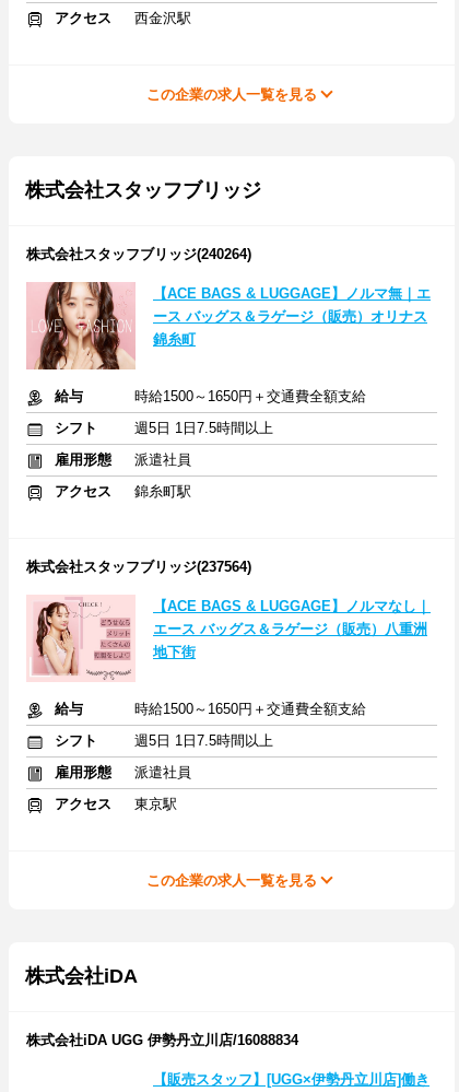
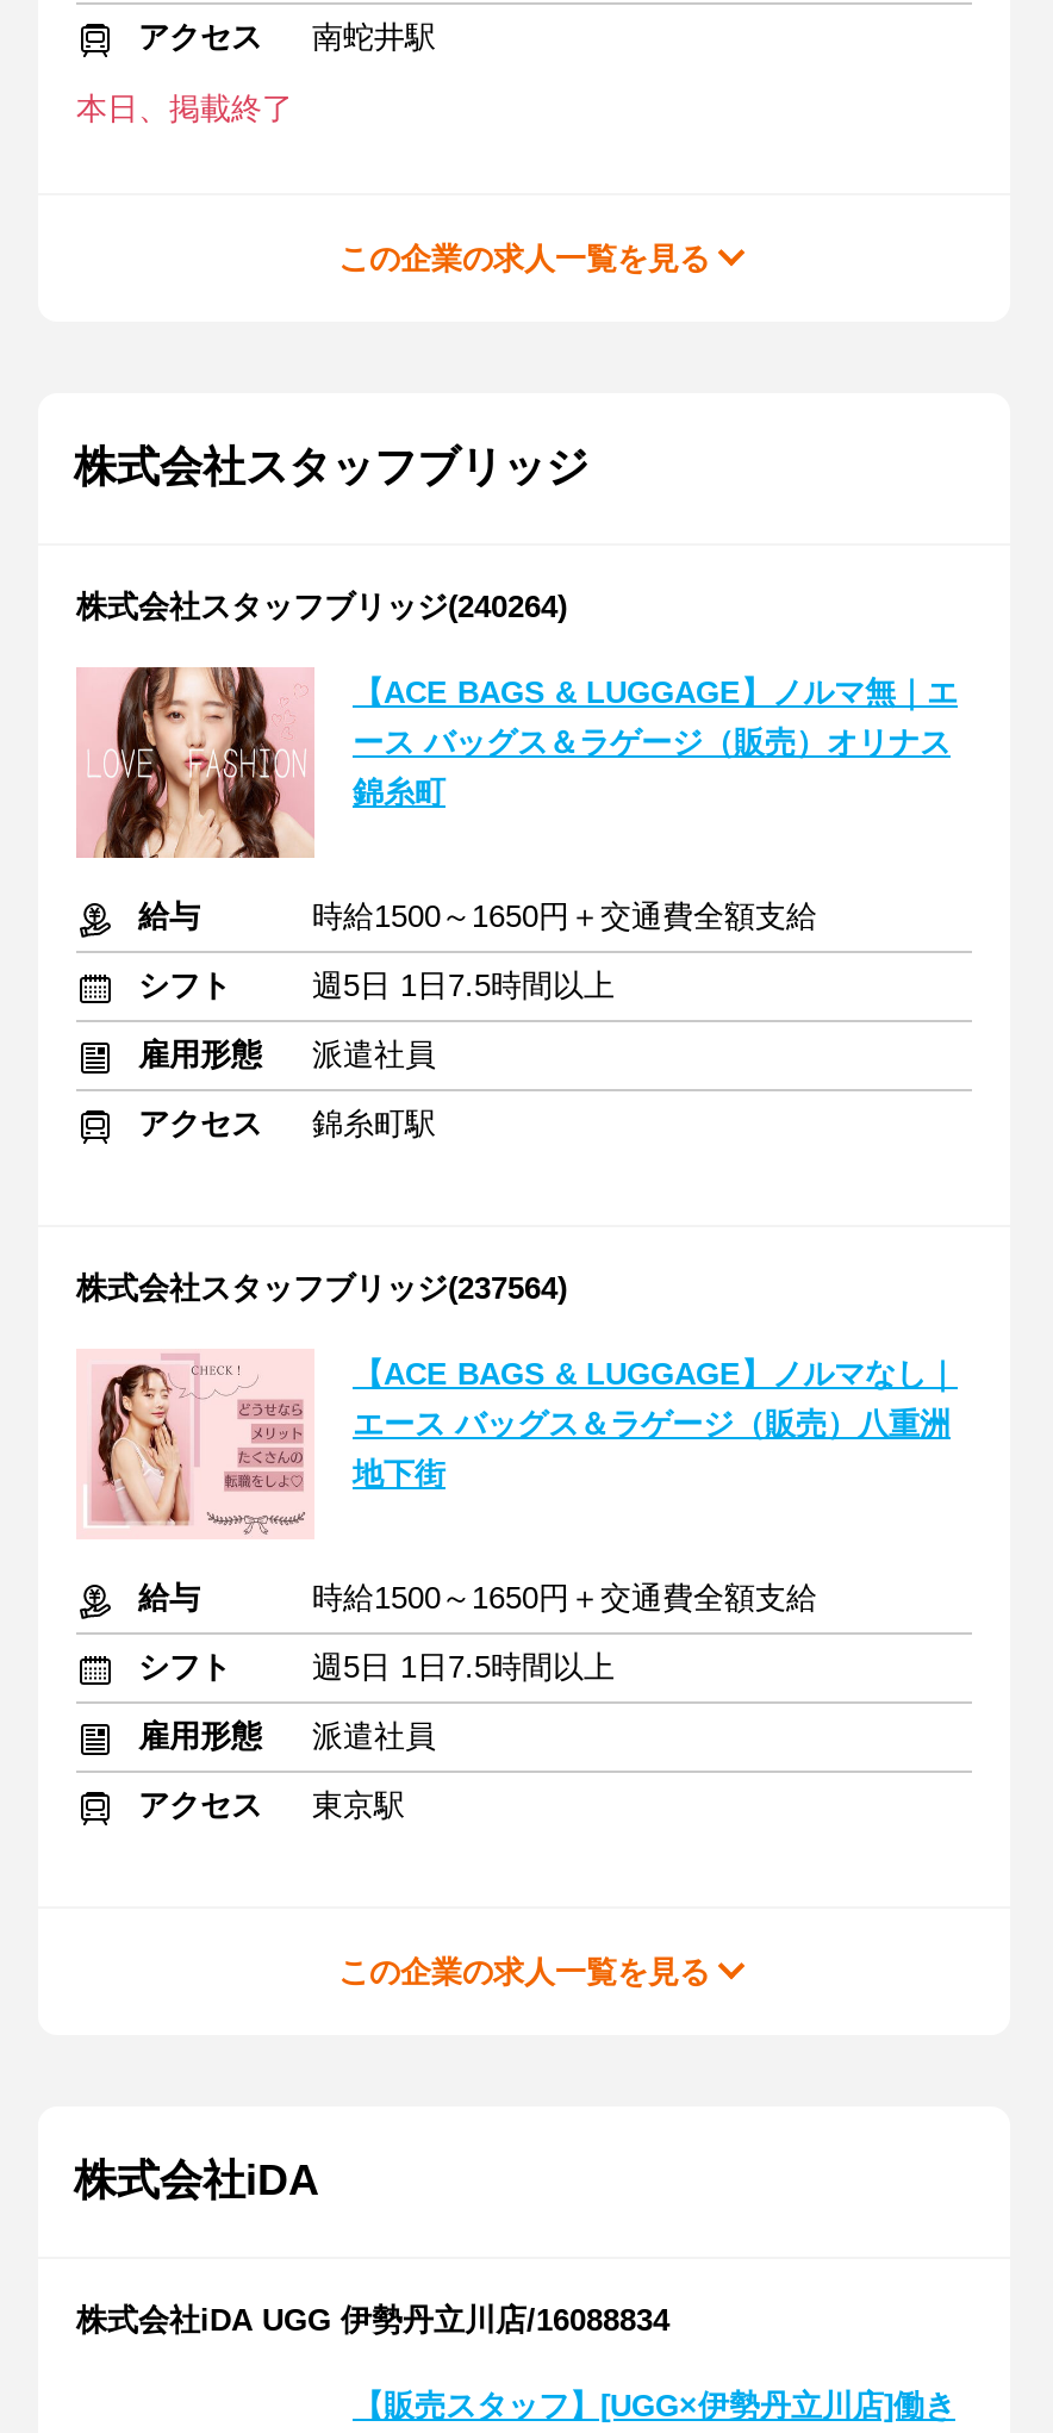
- 西金沢駅
+ 南蛇井駅
+ 本日、掲載終了
